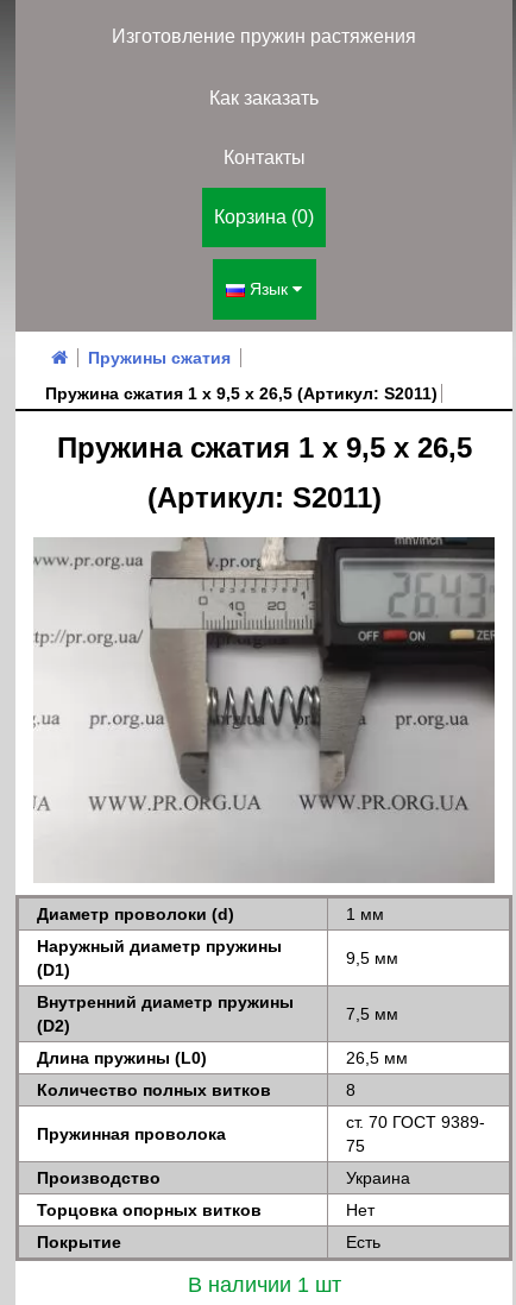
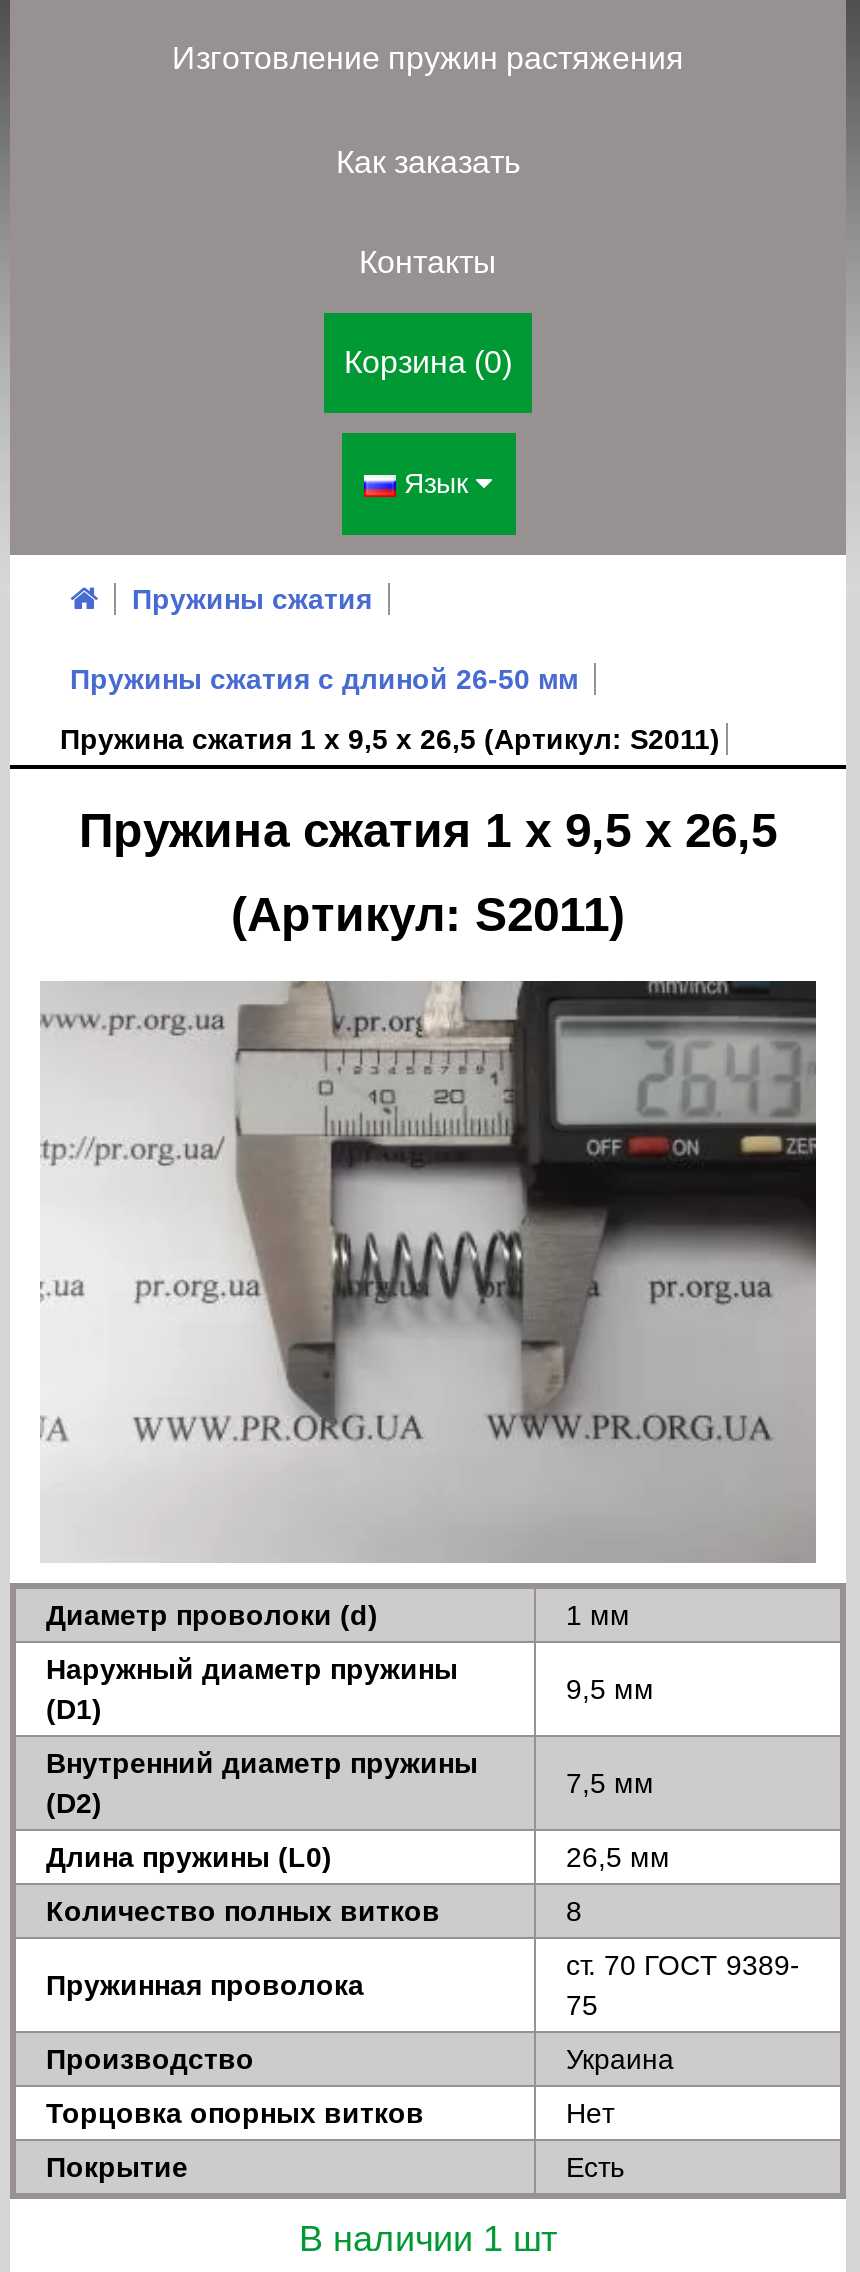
+ Пружины сжатия с длиной 26-50 мм
